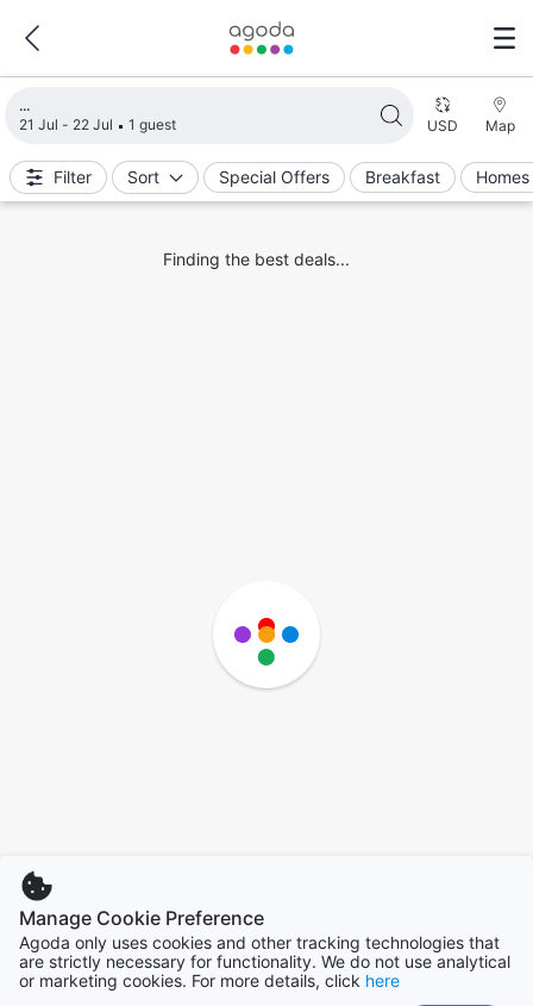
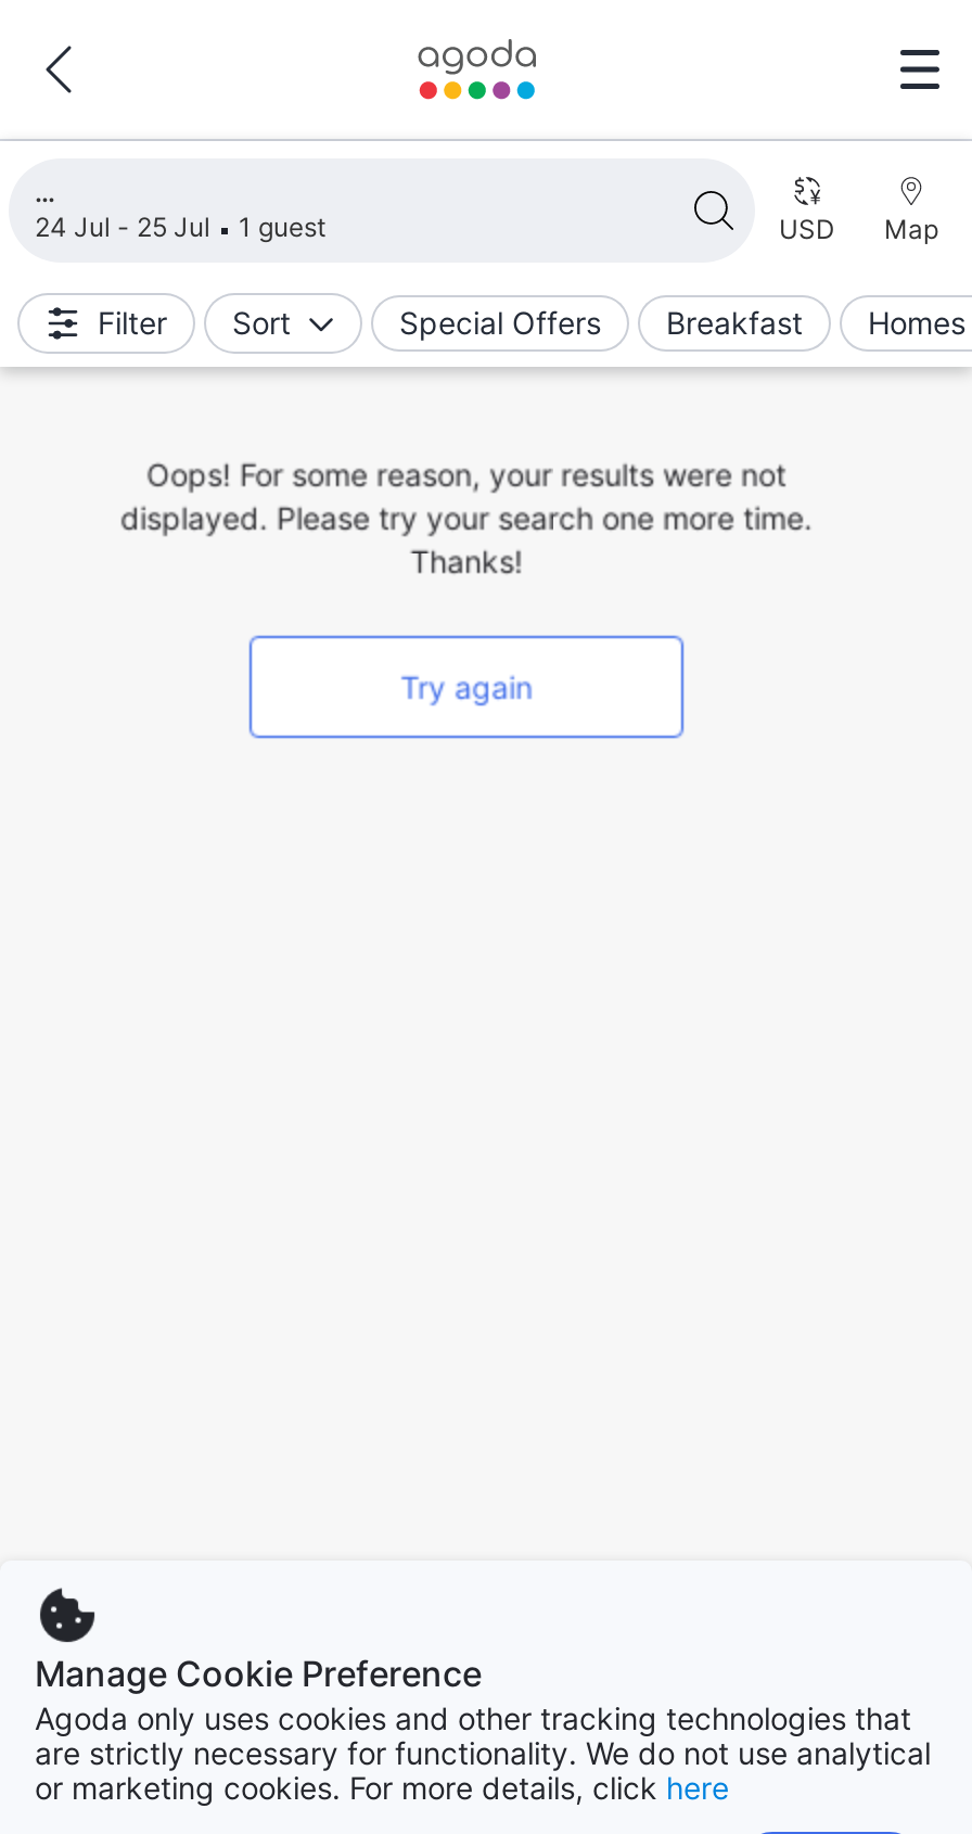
- 21 Jul - 22 Jul 1 guest
+ 24 Jul - 25 Jul 1 guest

- Finding the best deals...
+ Oops! For some reason, your results were not
+ displayed. Please try your search one more time.
+ Thanks!
+ Try again

- [image]
